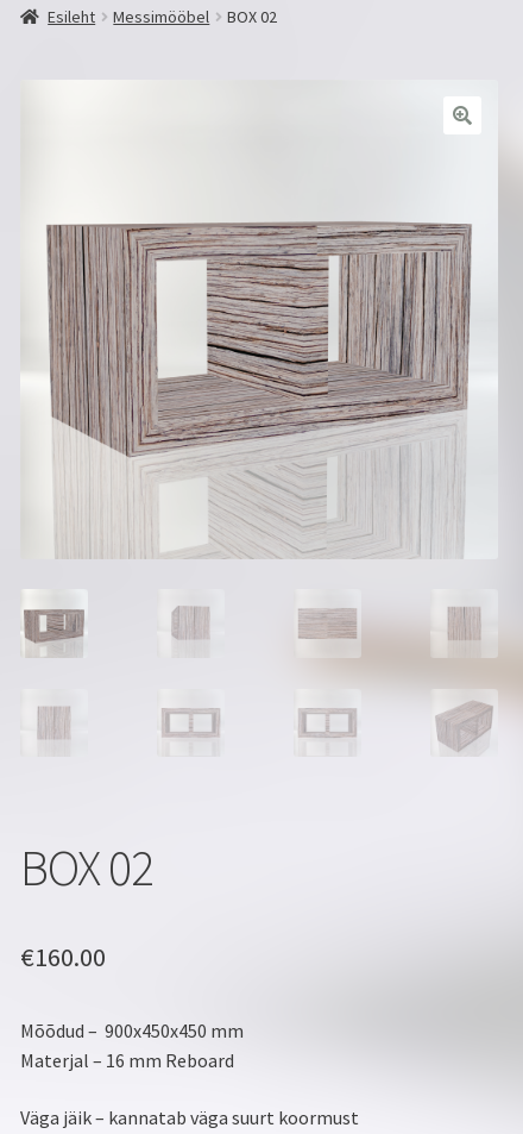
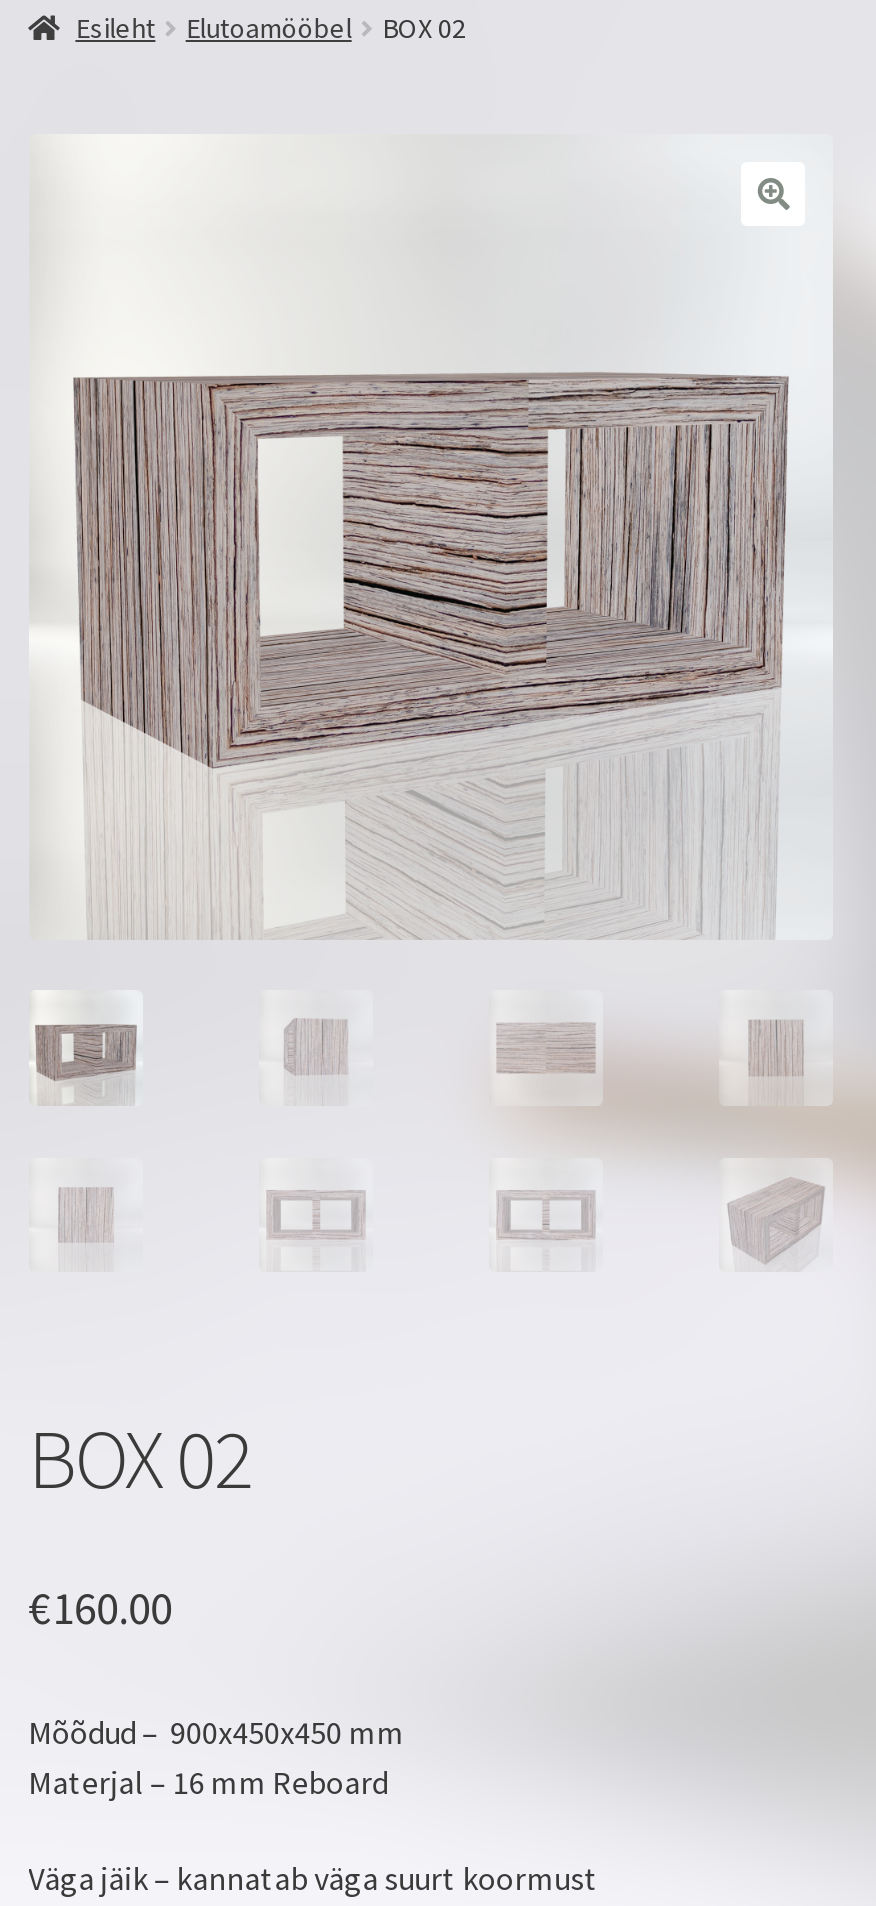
- Messimööbel
+ Elutoamööbel
